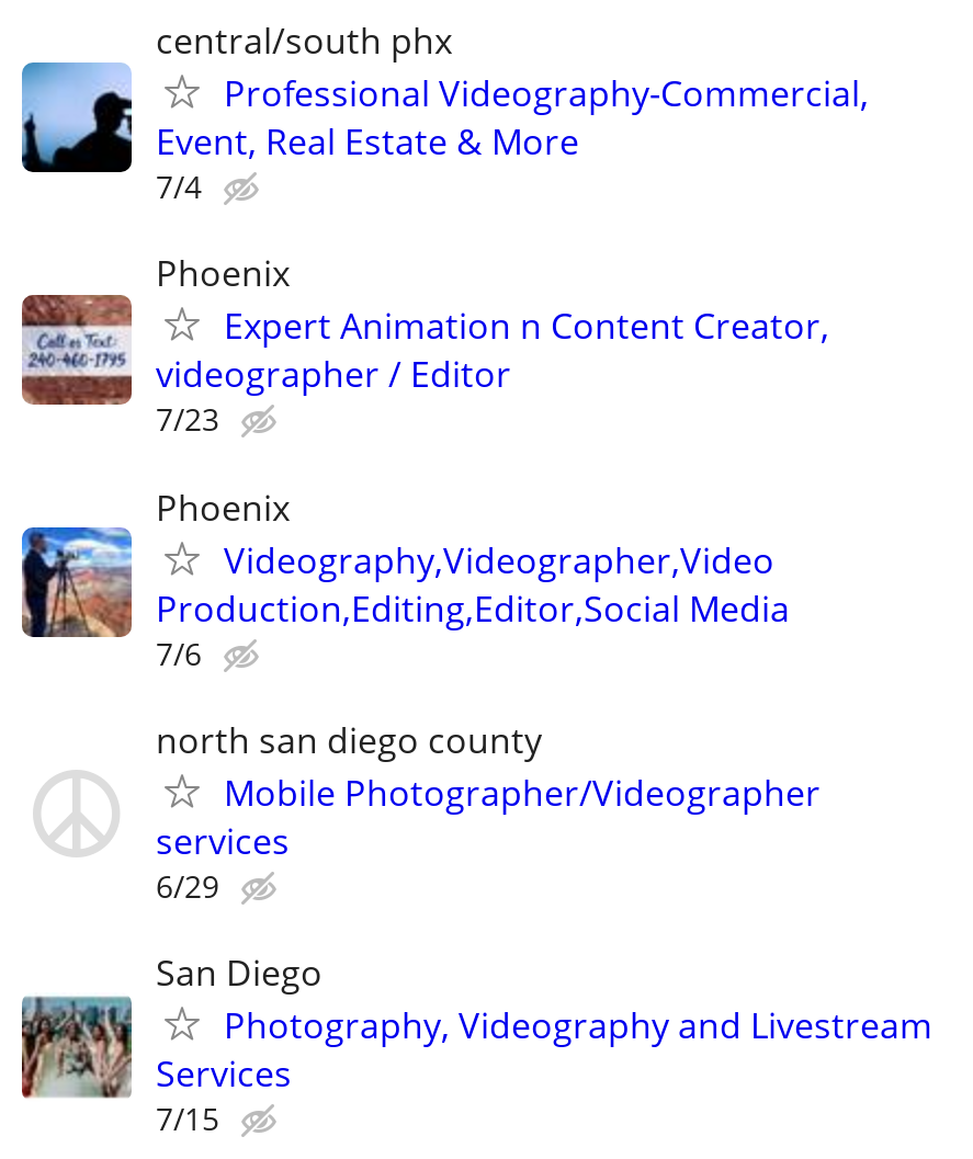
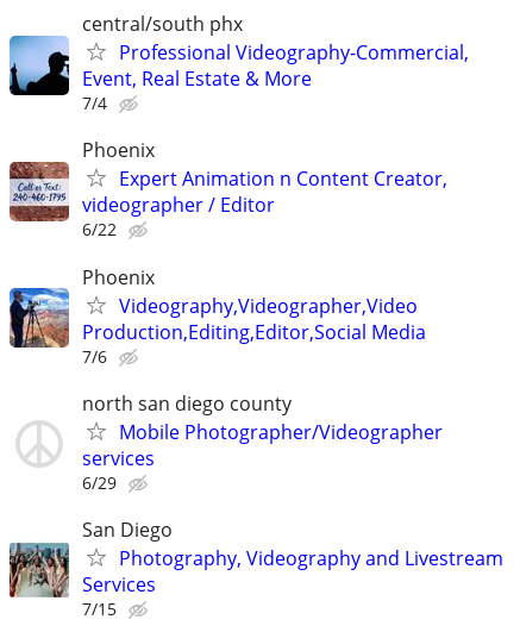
- 7/23
+ 6/22
